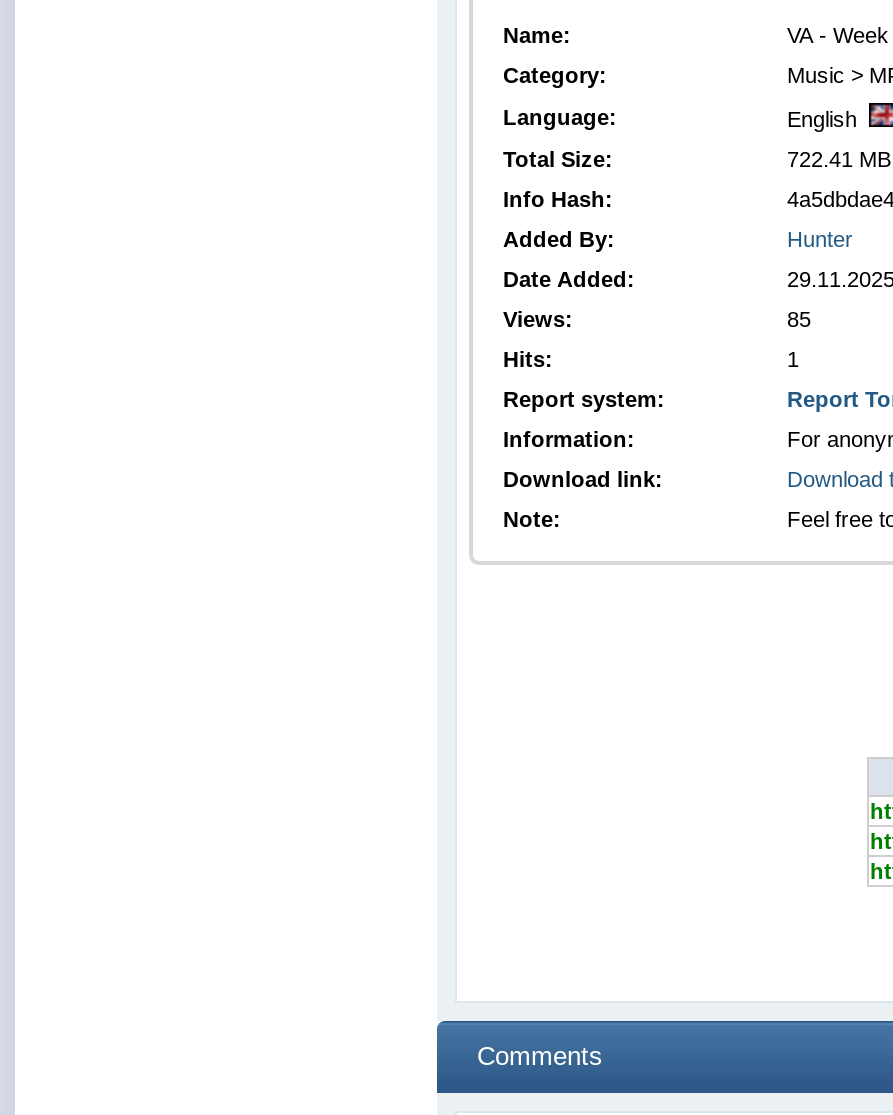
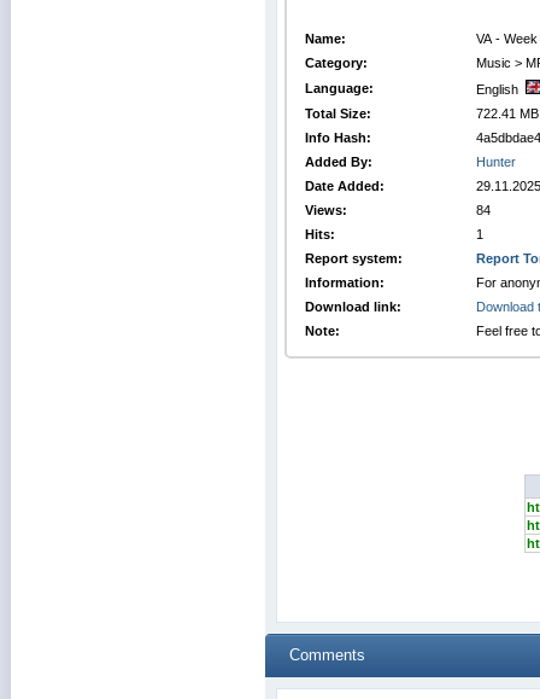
- 85
+ 84
